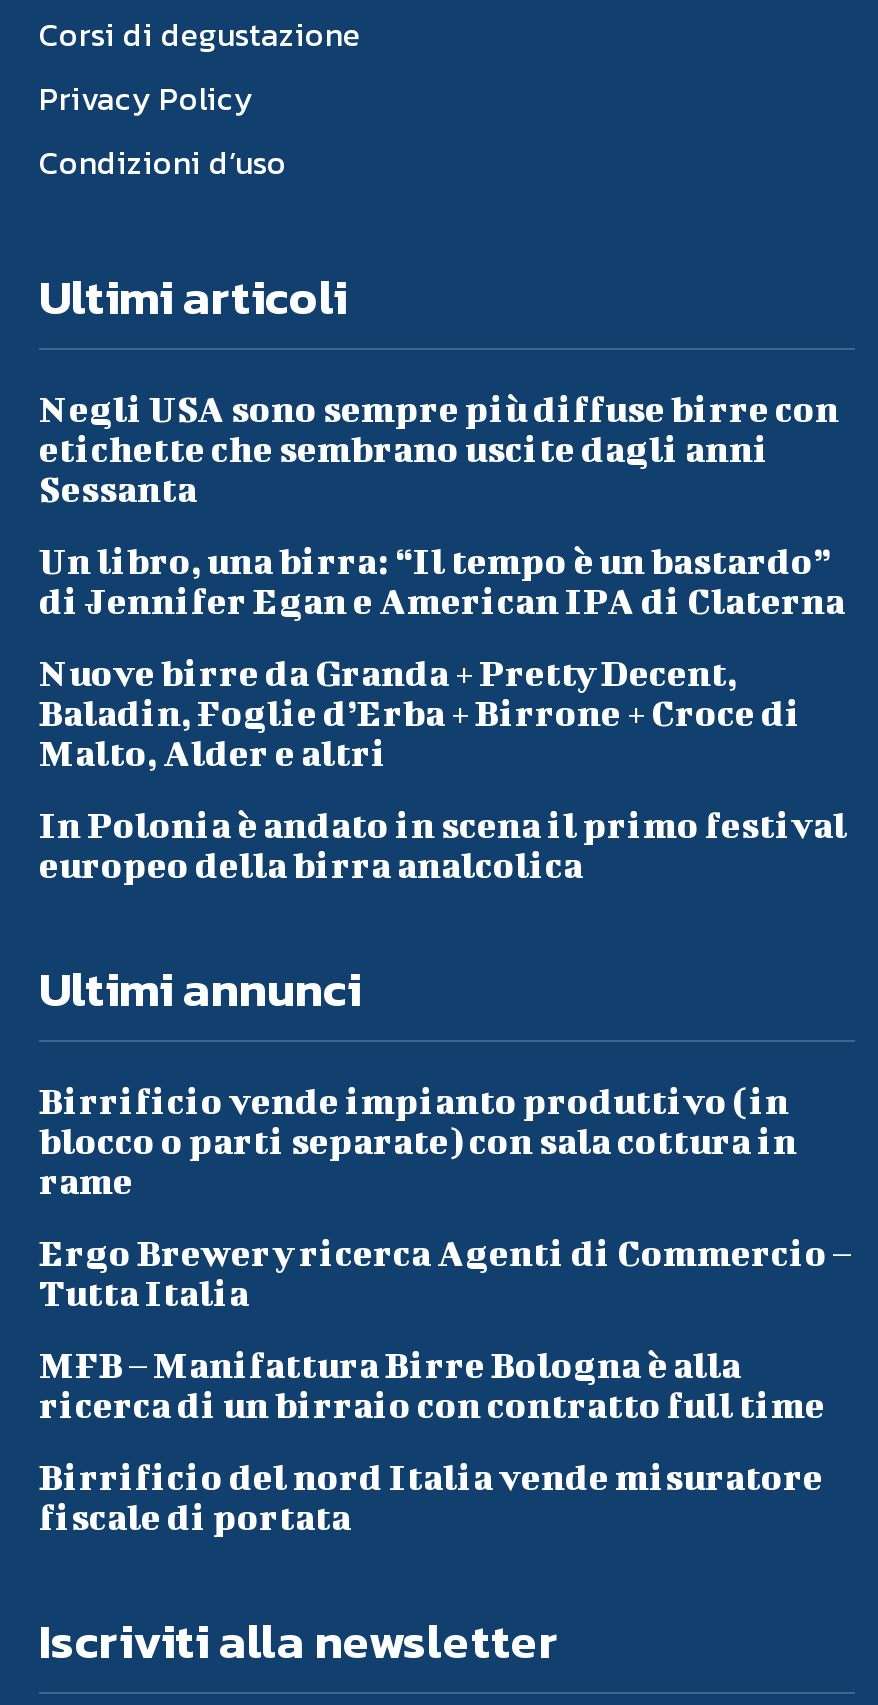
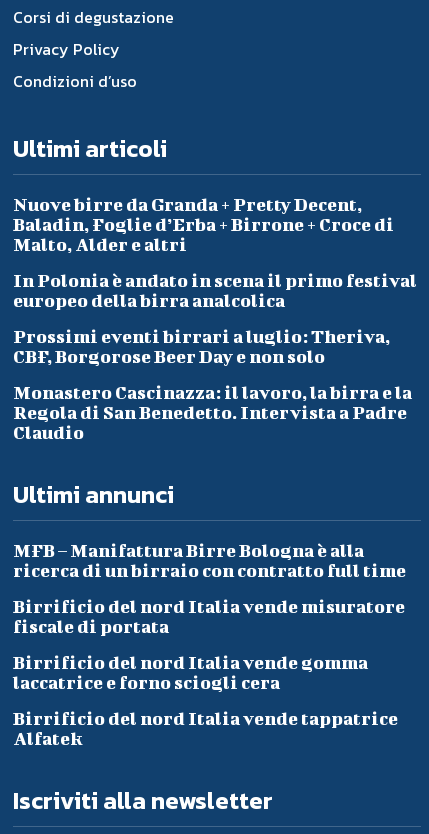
- Negli USA sono sempre più diffuse birre con
- etichette che sembrano uscite dagli anni
- Sessanta
- Un libro, una birra: “Il tempo è un bastardo”
- di Jennifer Egan e American IPA di Claterna

moved up: Nuove birre da Granda + Pretty Decent, | Baladin, Foglie d’Erba + Birrone + Croce di | Malto, Alder e altri | In Polonia è andato in scena il primo festival | europeo della birra analcolica

+ Prossimi eventi birrari a luglio: Theriva,
+ CBF, Borgorose Beer Day e non solo
+ Monastero Cascinazza: il lavoro, la birra e la
+ Regola di San Benedetto. Intervista a Padre
+ Claudio

- Birrificio vende impianto produttivo (in
- blocco o parti separate) con sala cottura in
- rame
- Ergo Brewery ricerca Agenti di Commercio –
- Tutta Italia

moved up: MFB – Manifattura Birre Bologna è alla | ricerca di un birraio con contratto full time | Birrificio del nord Italia vende misuratore | fiscale di portata

+ Birrificio del nord Italia vende gomma
+ laccatrice e forno sciogli cera
+ Birrificio del nord Italia vende tappatrice
+ Alfatek
